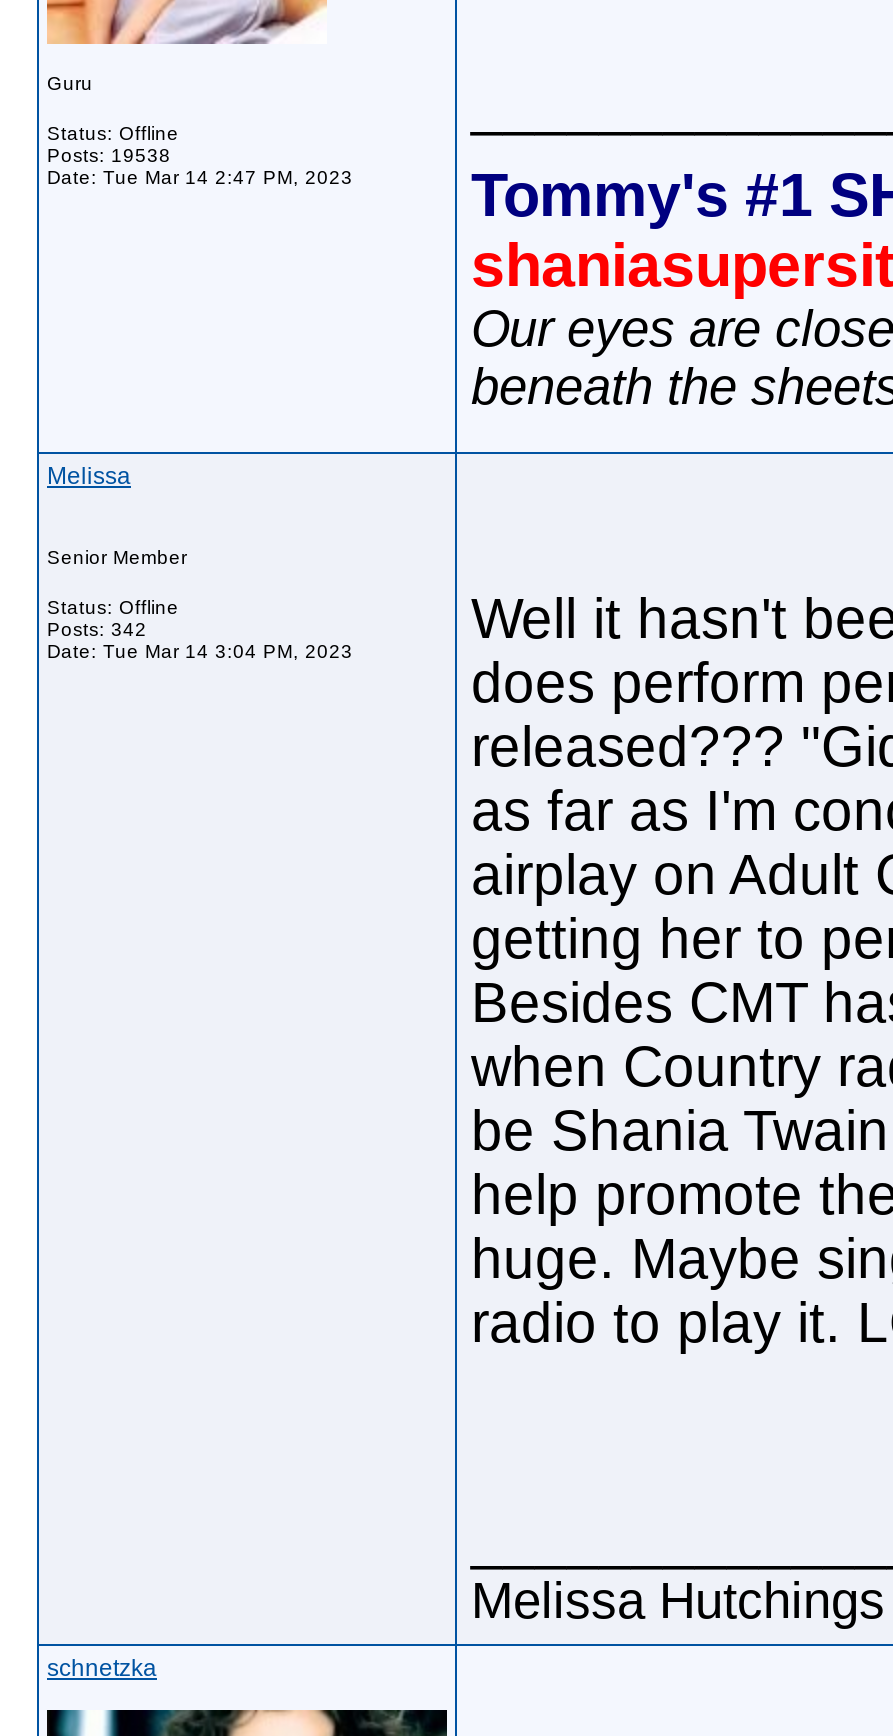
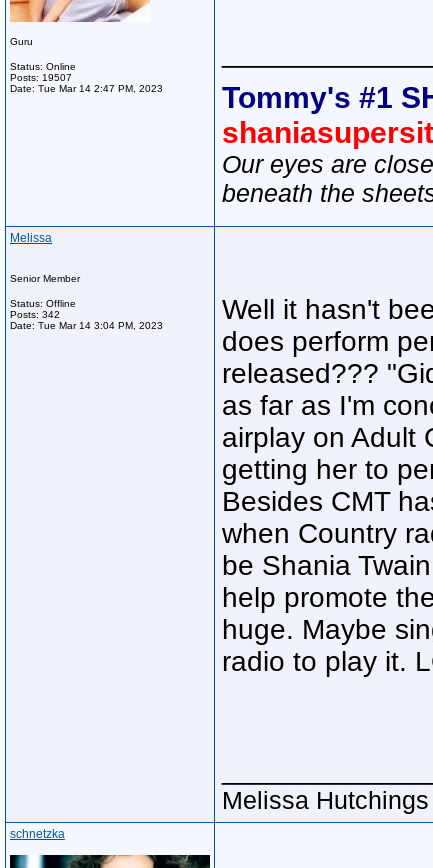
- Status: Offline
+ Status: Online

- Posts: 19538
+ Posts: 19507
